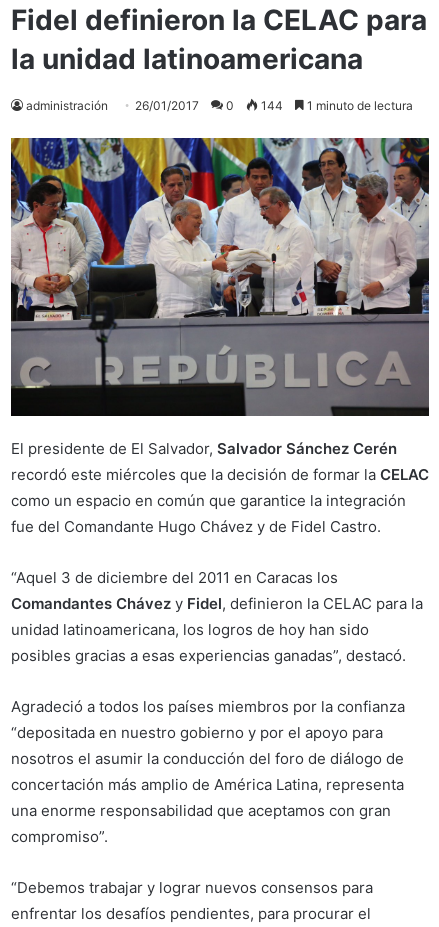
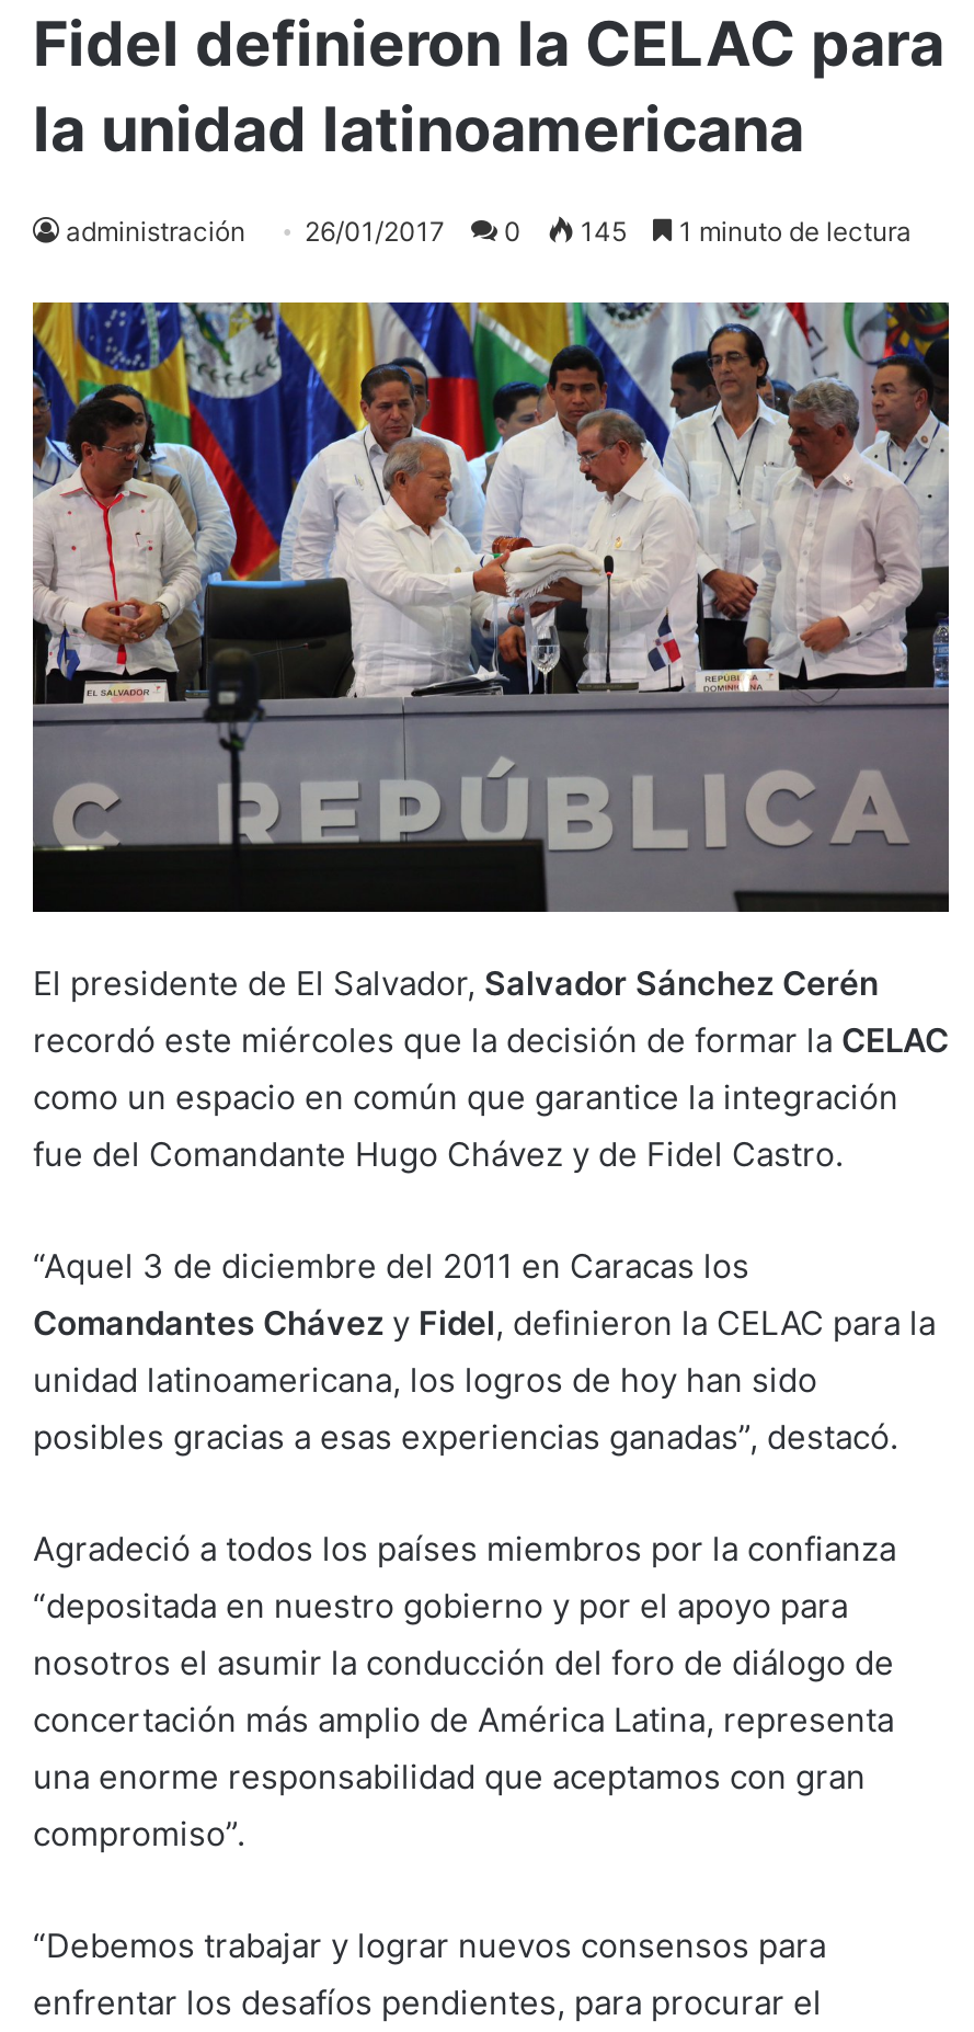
- administración 26/01/2017 0 144 1 minuto de lectura
+ administración 26/01/2017 0 145 1 minuto de lectura
